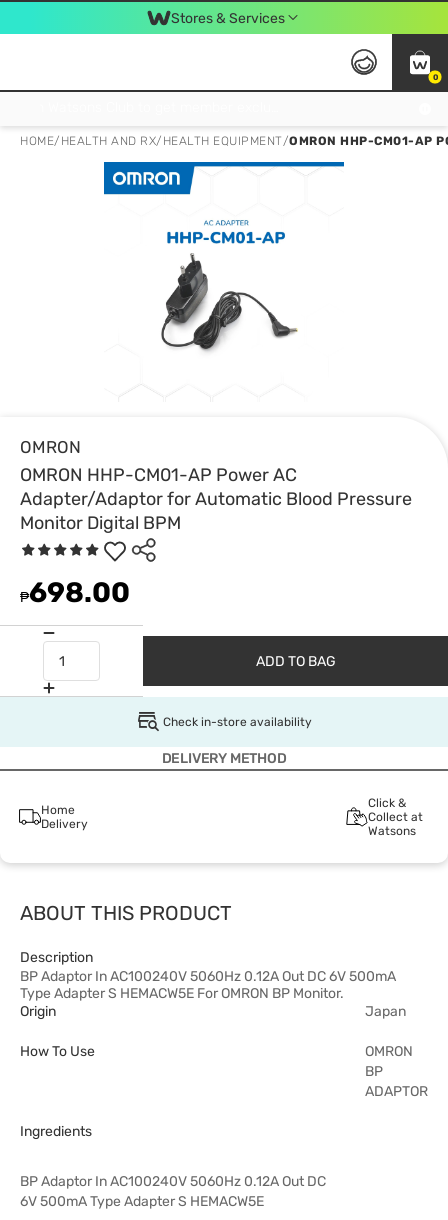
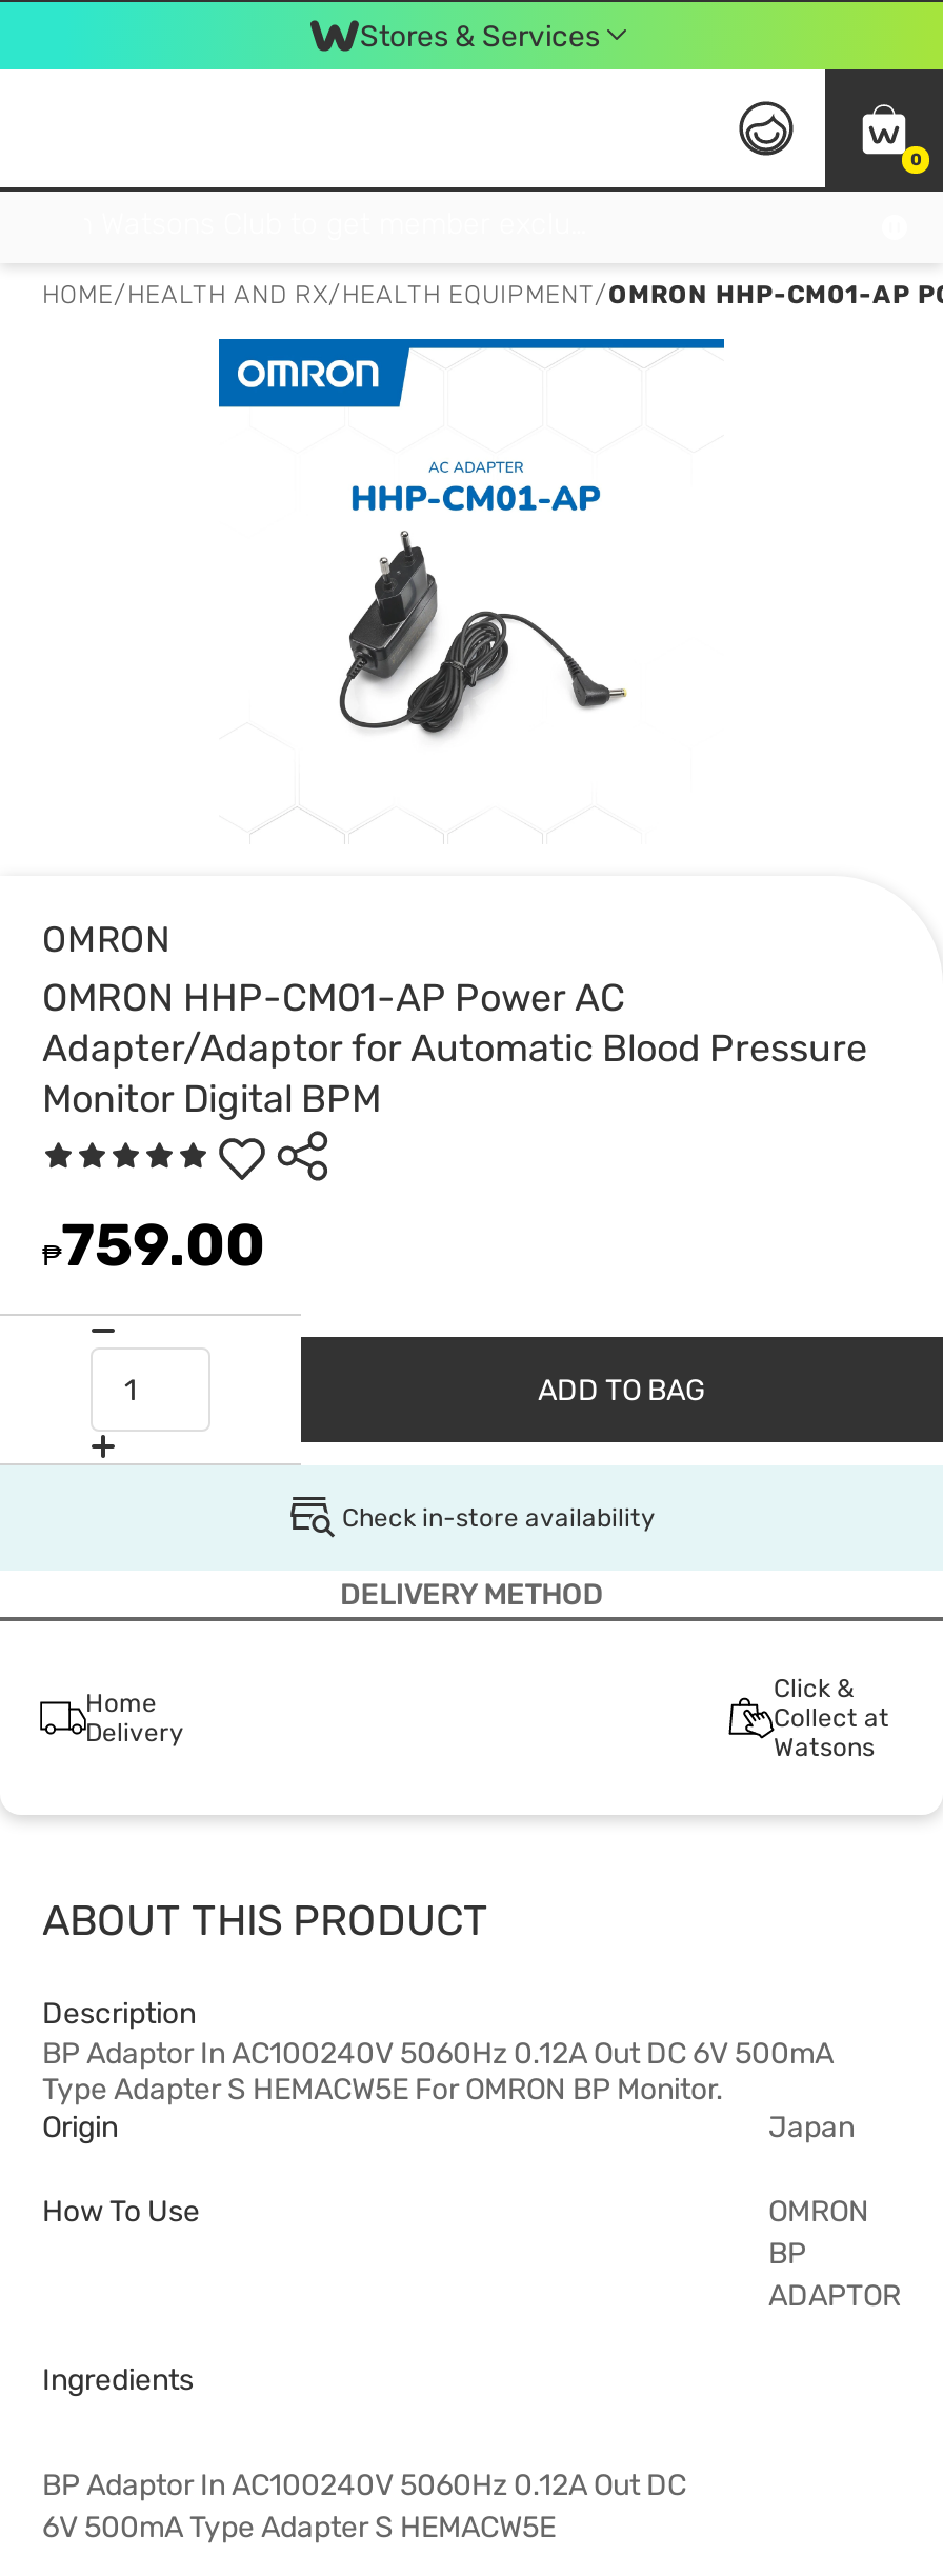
- ₱698.00
+ ₱759.00
